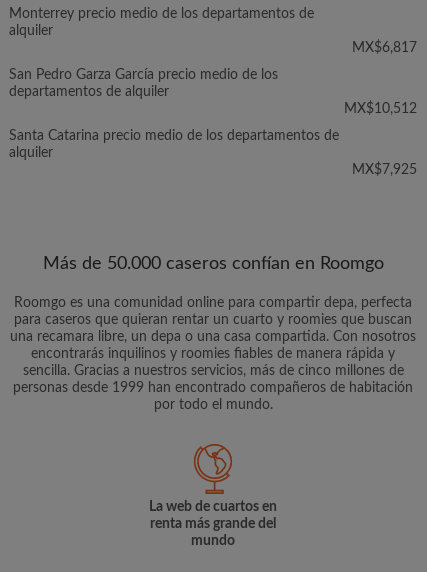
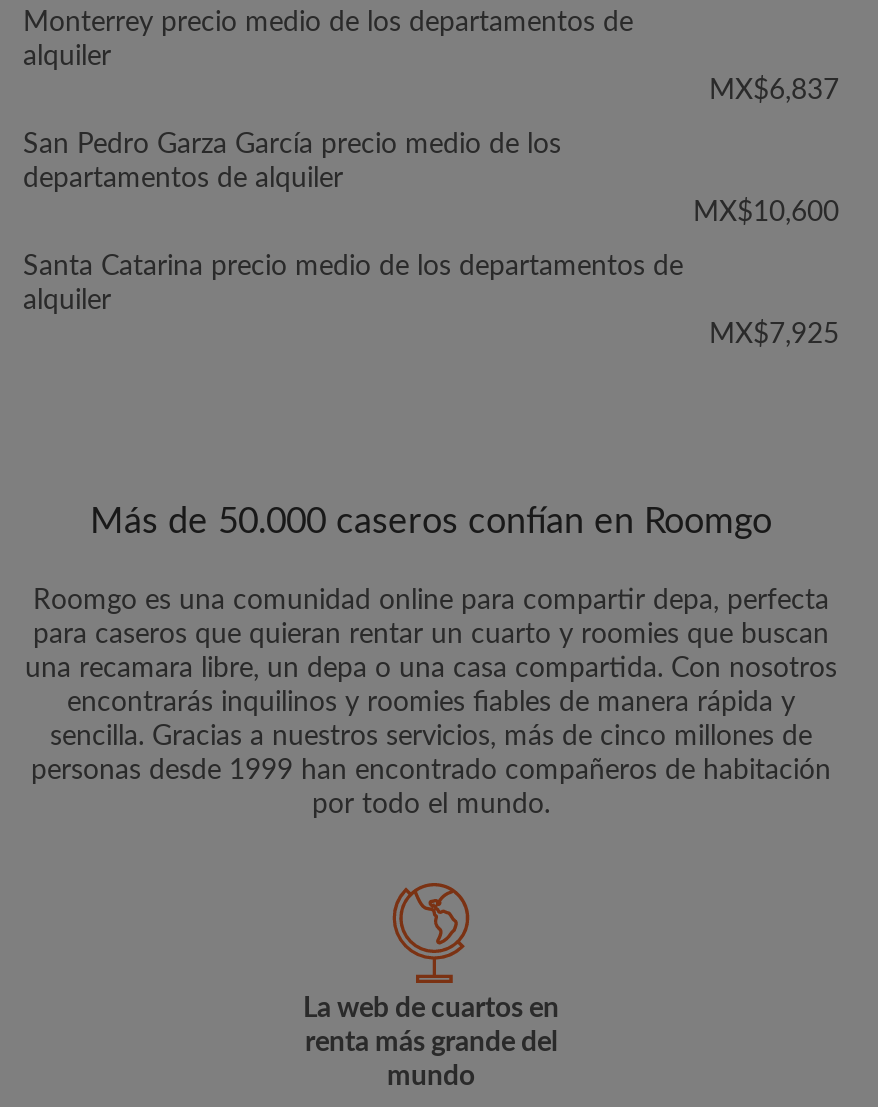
- MX$6,817
+ MX$6,837

- MX$10,512
+ MX$10,600
